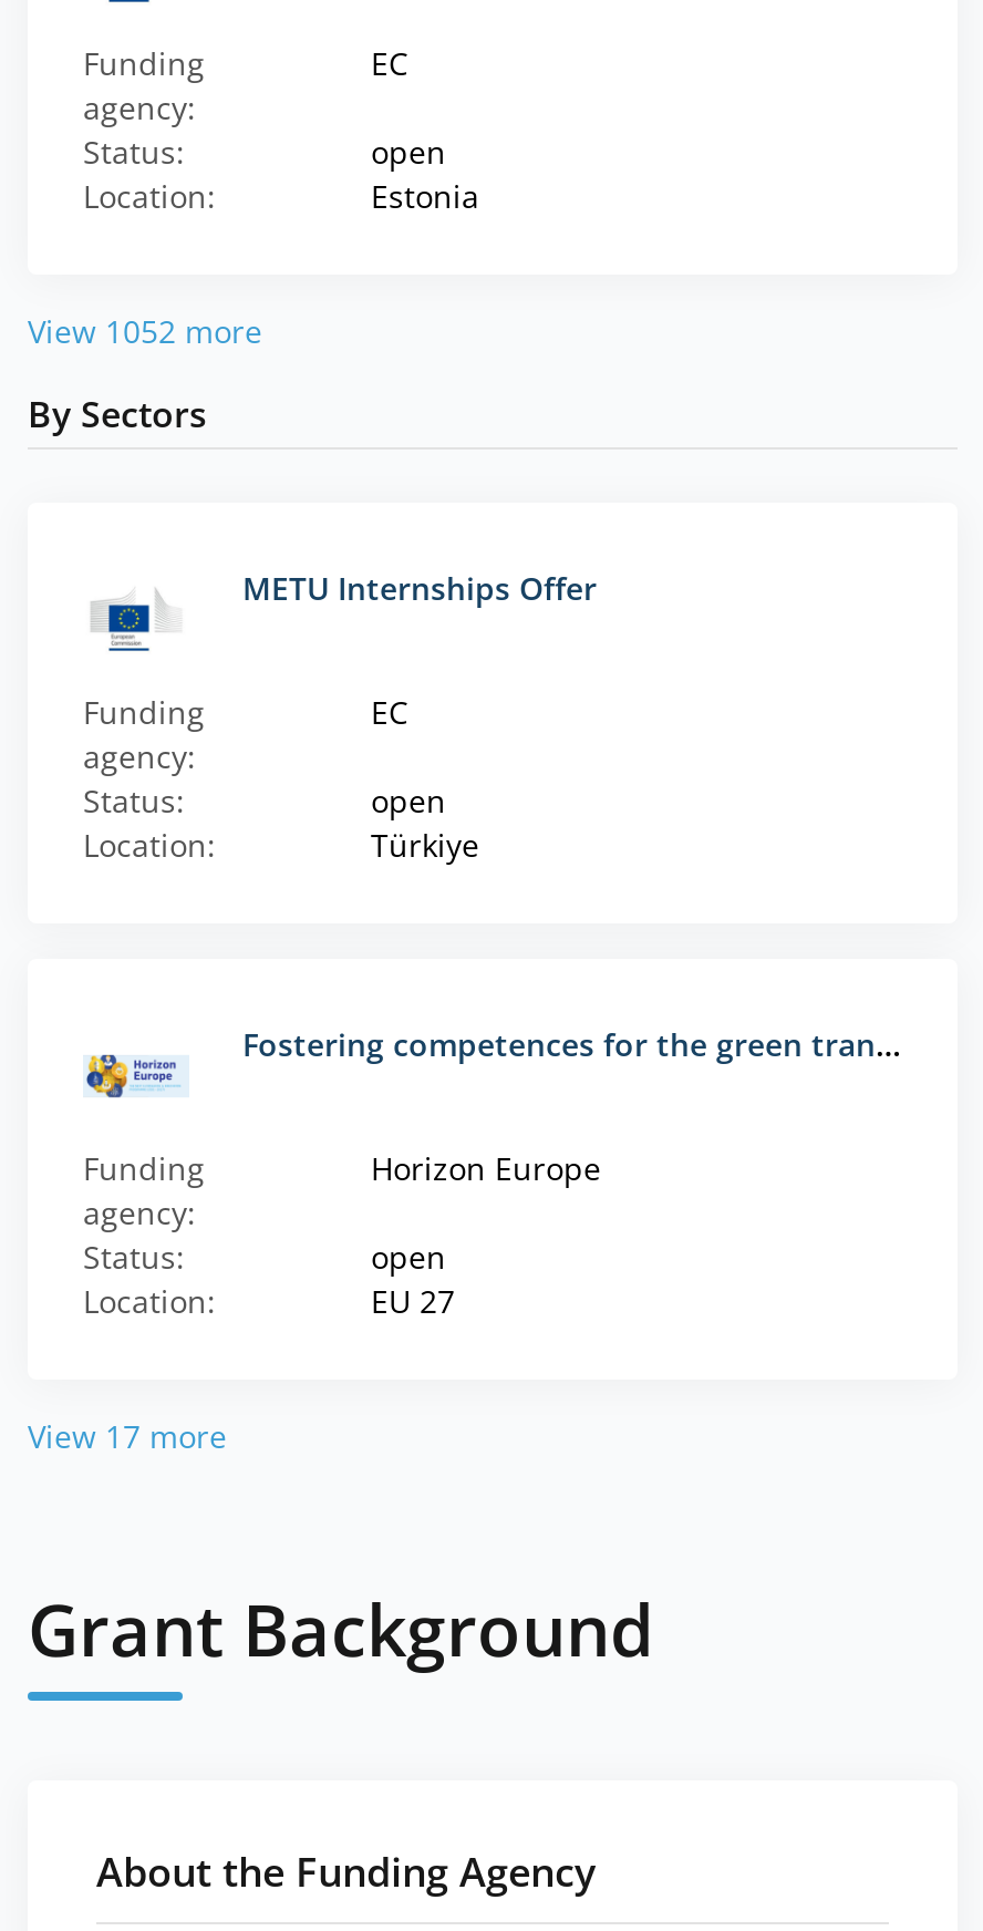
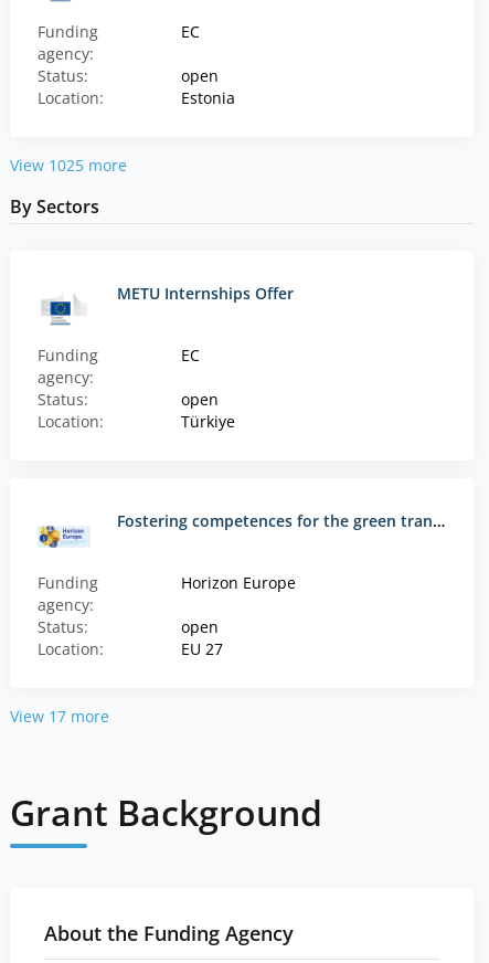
- View 1052 more
+ View 1025 more
